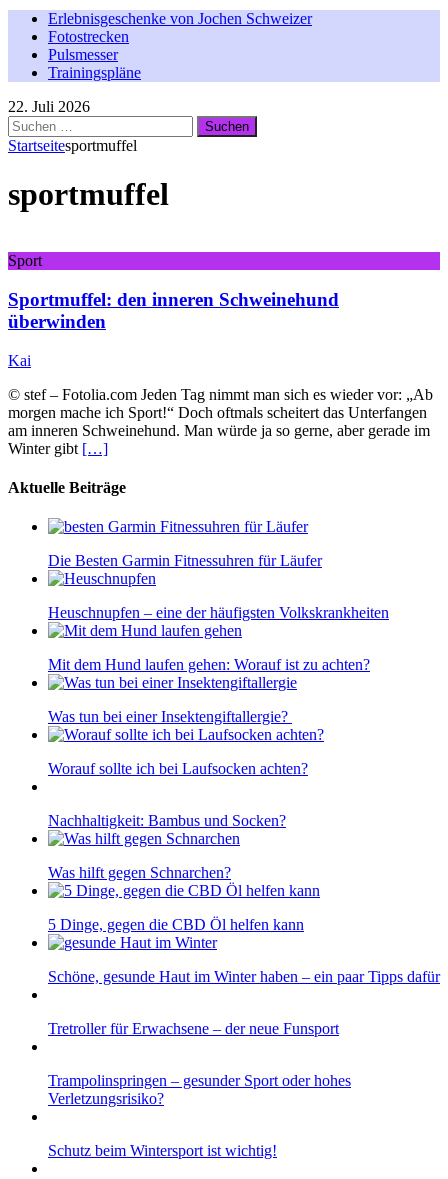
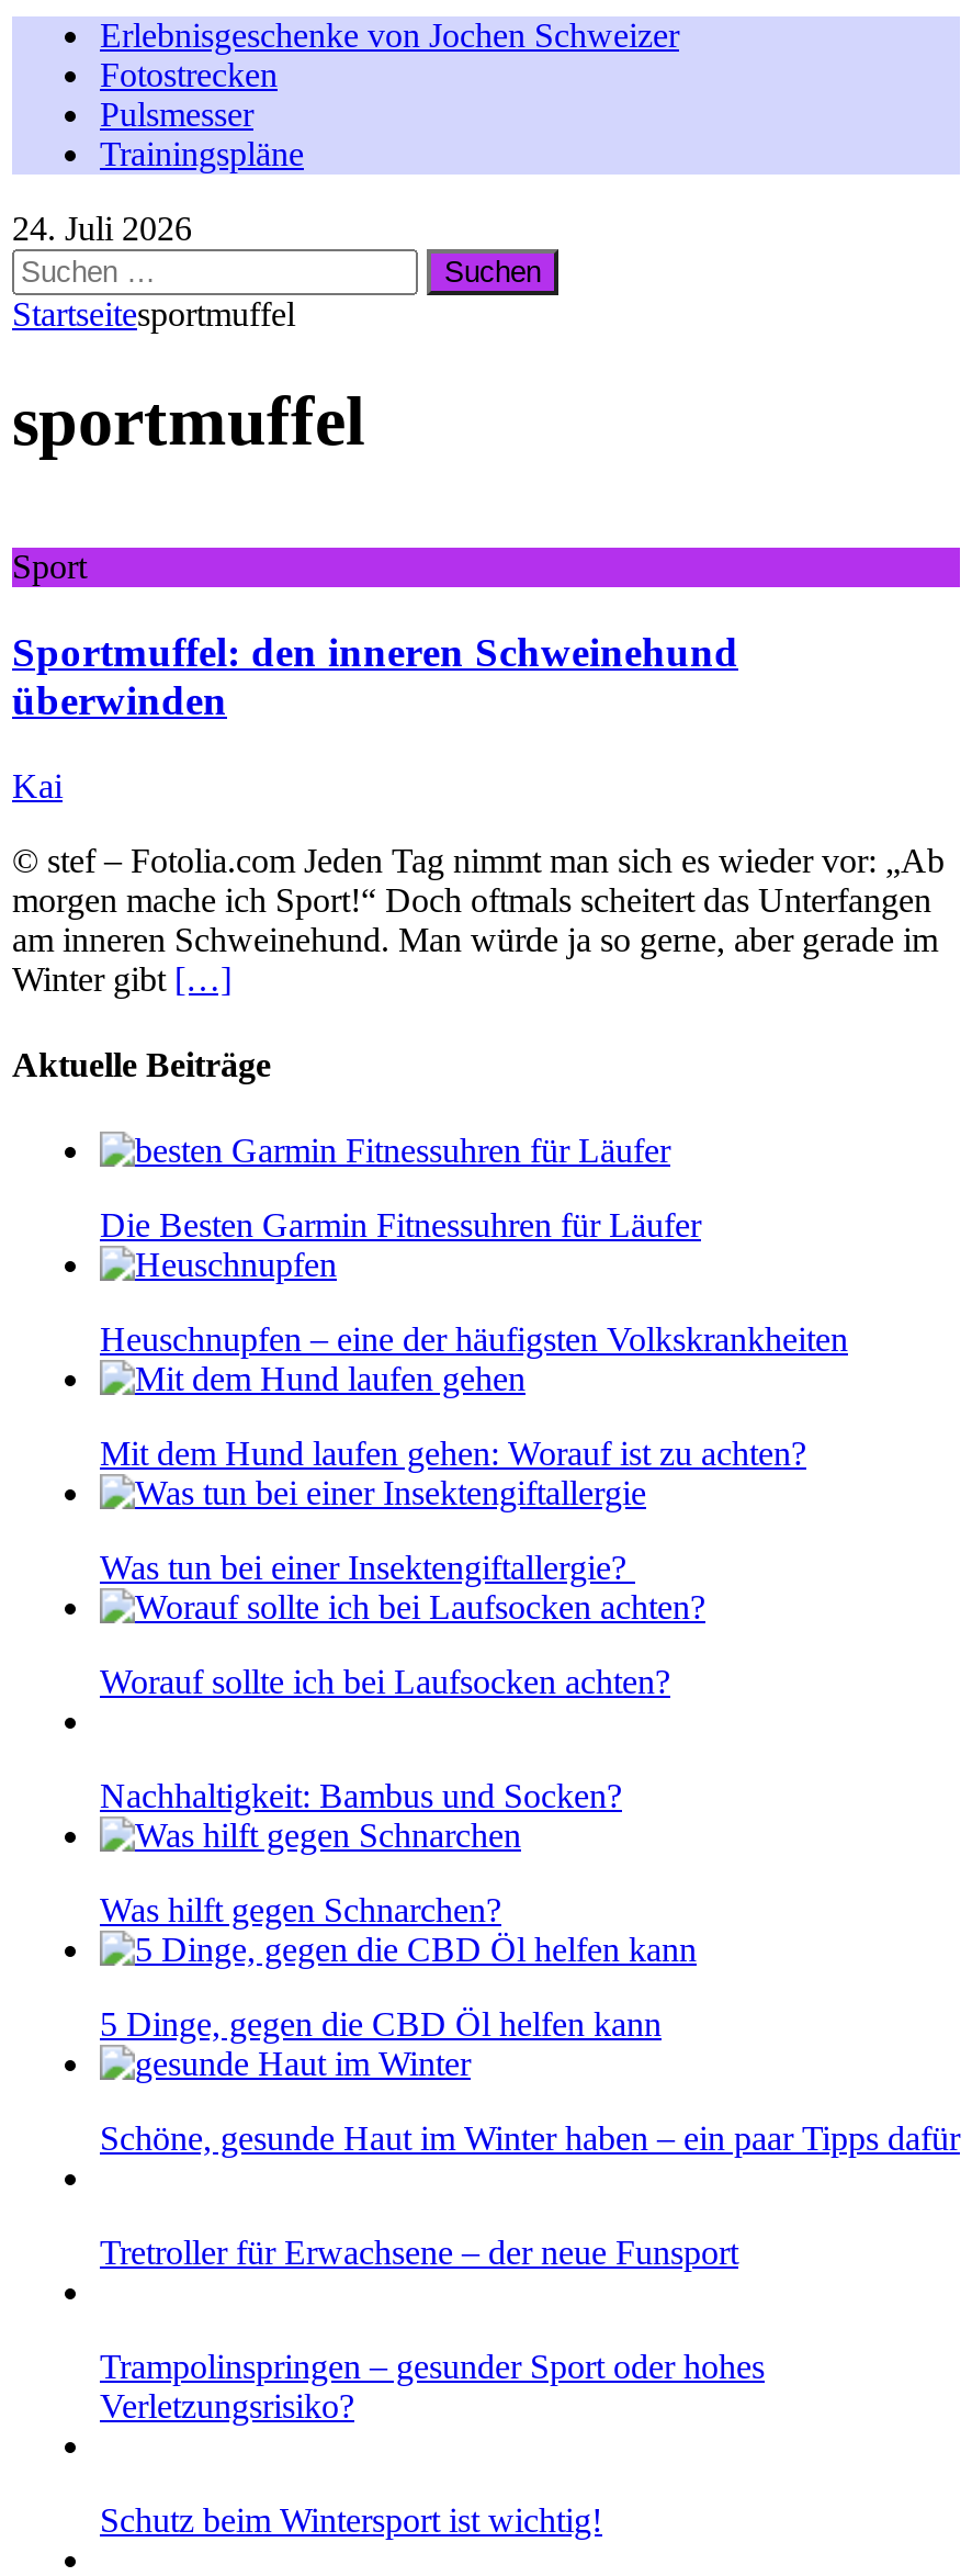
- 22. Juli 2026
+ 24. Juli 2026
